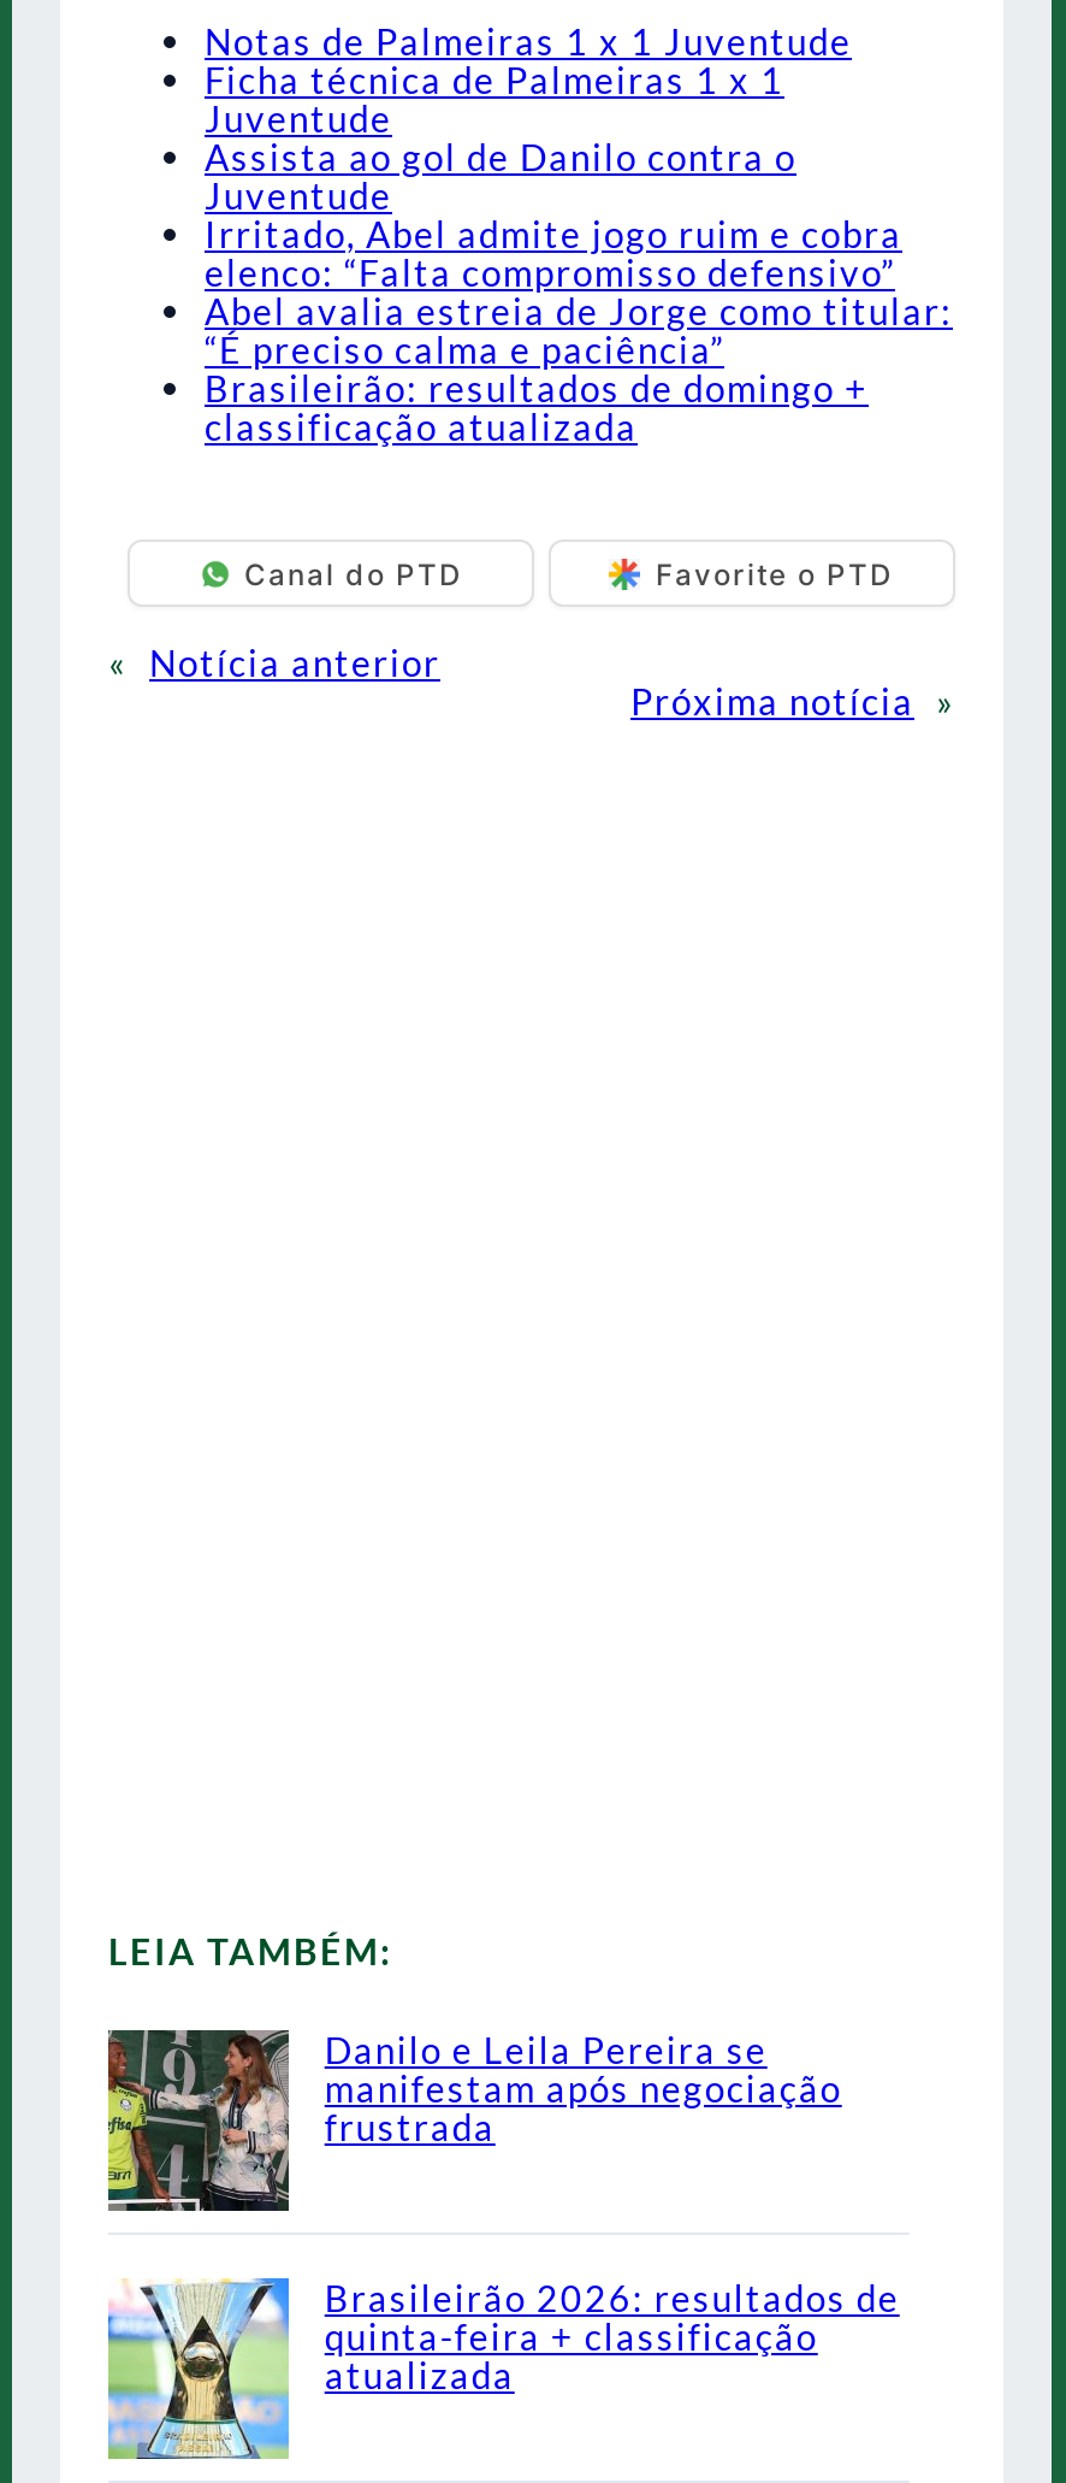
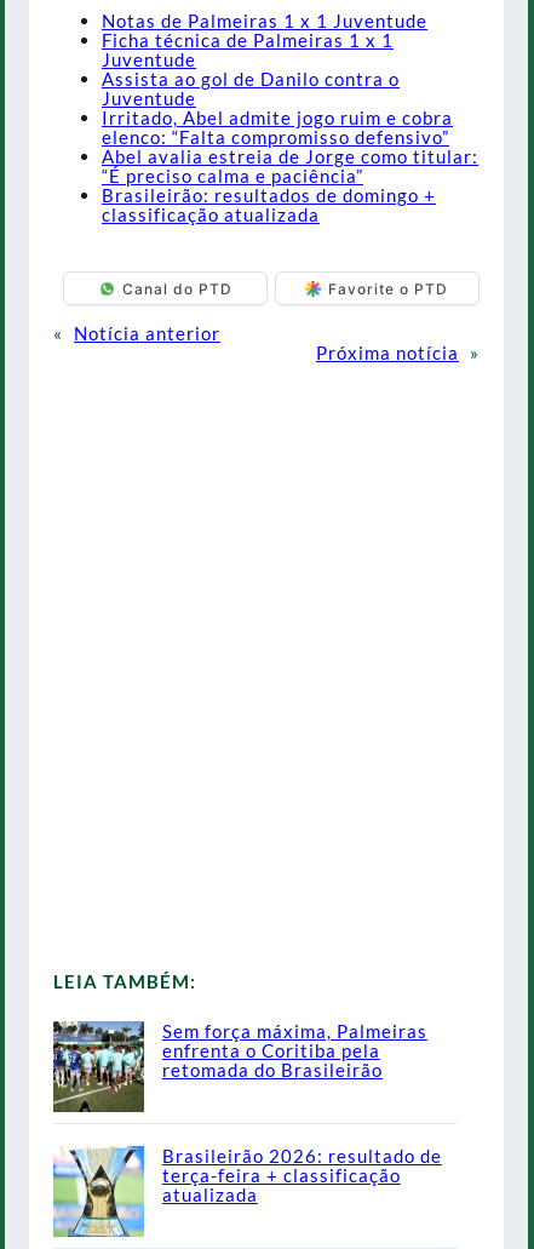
- [image]
- Danilo e Leila Pereira se
- manifestam após negociação
- frustrada
+ [image]
+ Sem força máxima, Palmeiras
+ enfrenta o Coritiba pela
+ retomada do Brasileirão

- Brasileirão 2026: resultados de
- quinta-feira + classificação
+ Brasileirão 2026: resultado de
+ terça-feira + classificação
